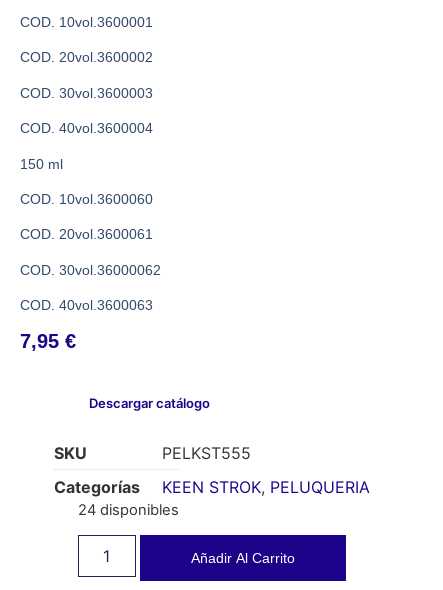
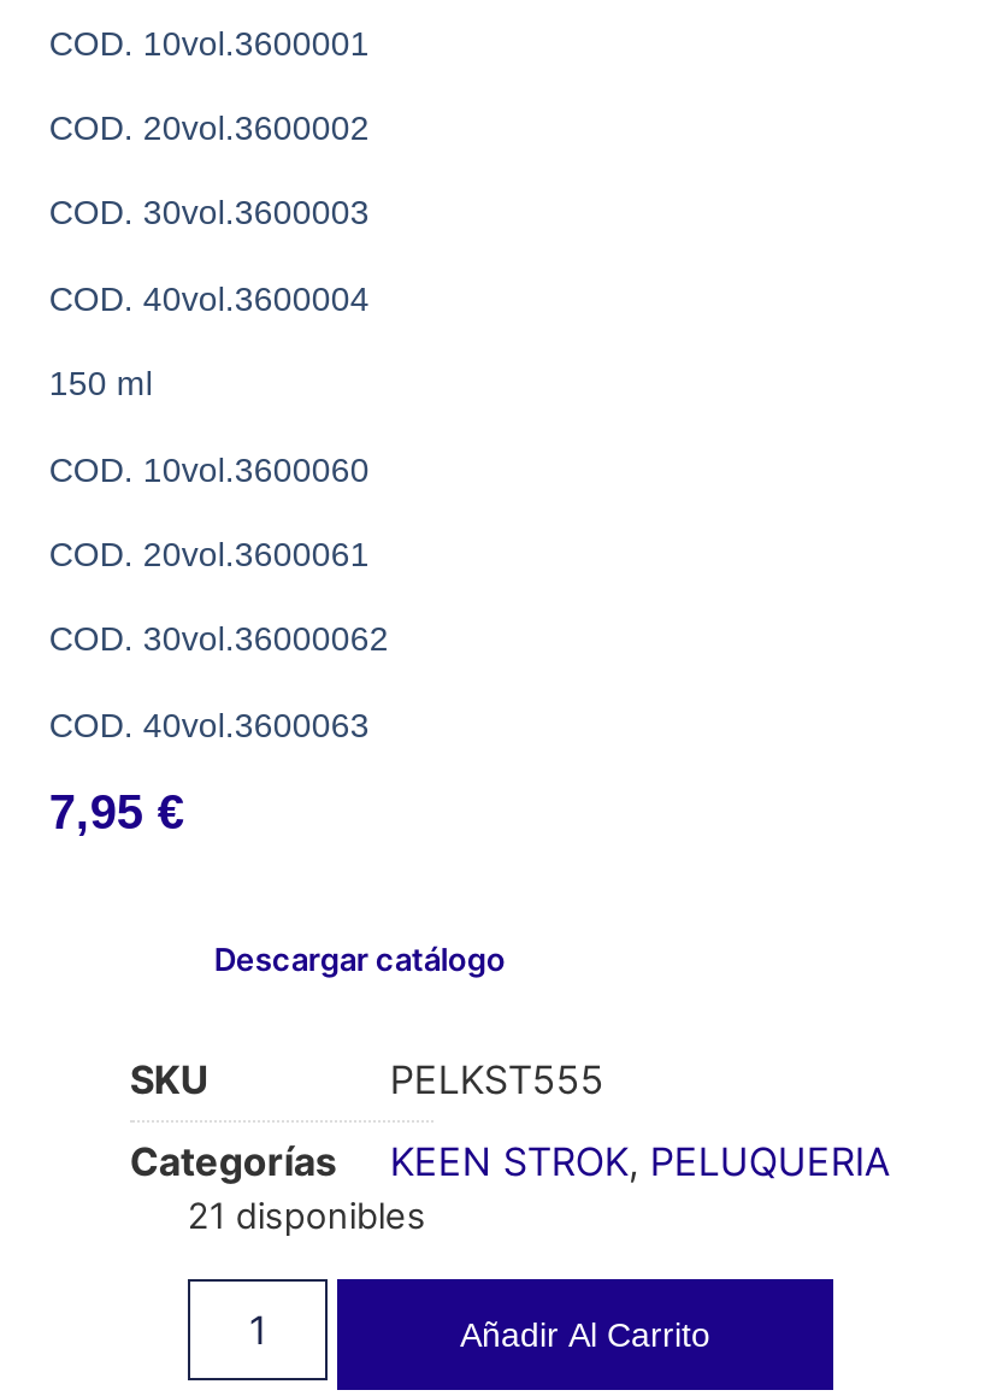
- 24 disponibles
+ 21 disponibles
